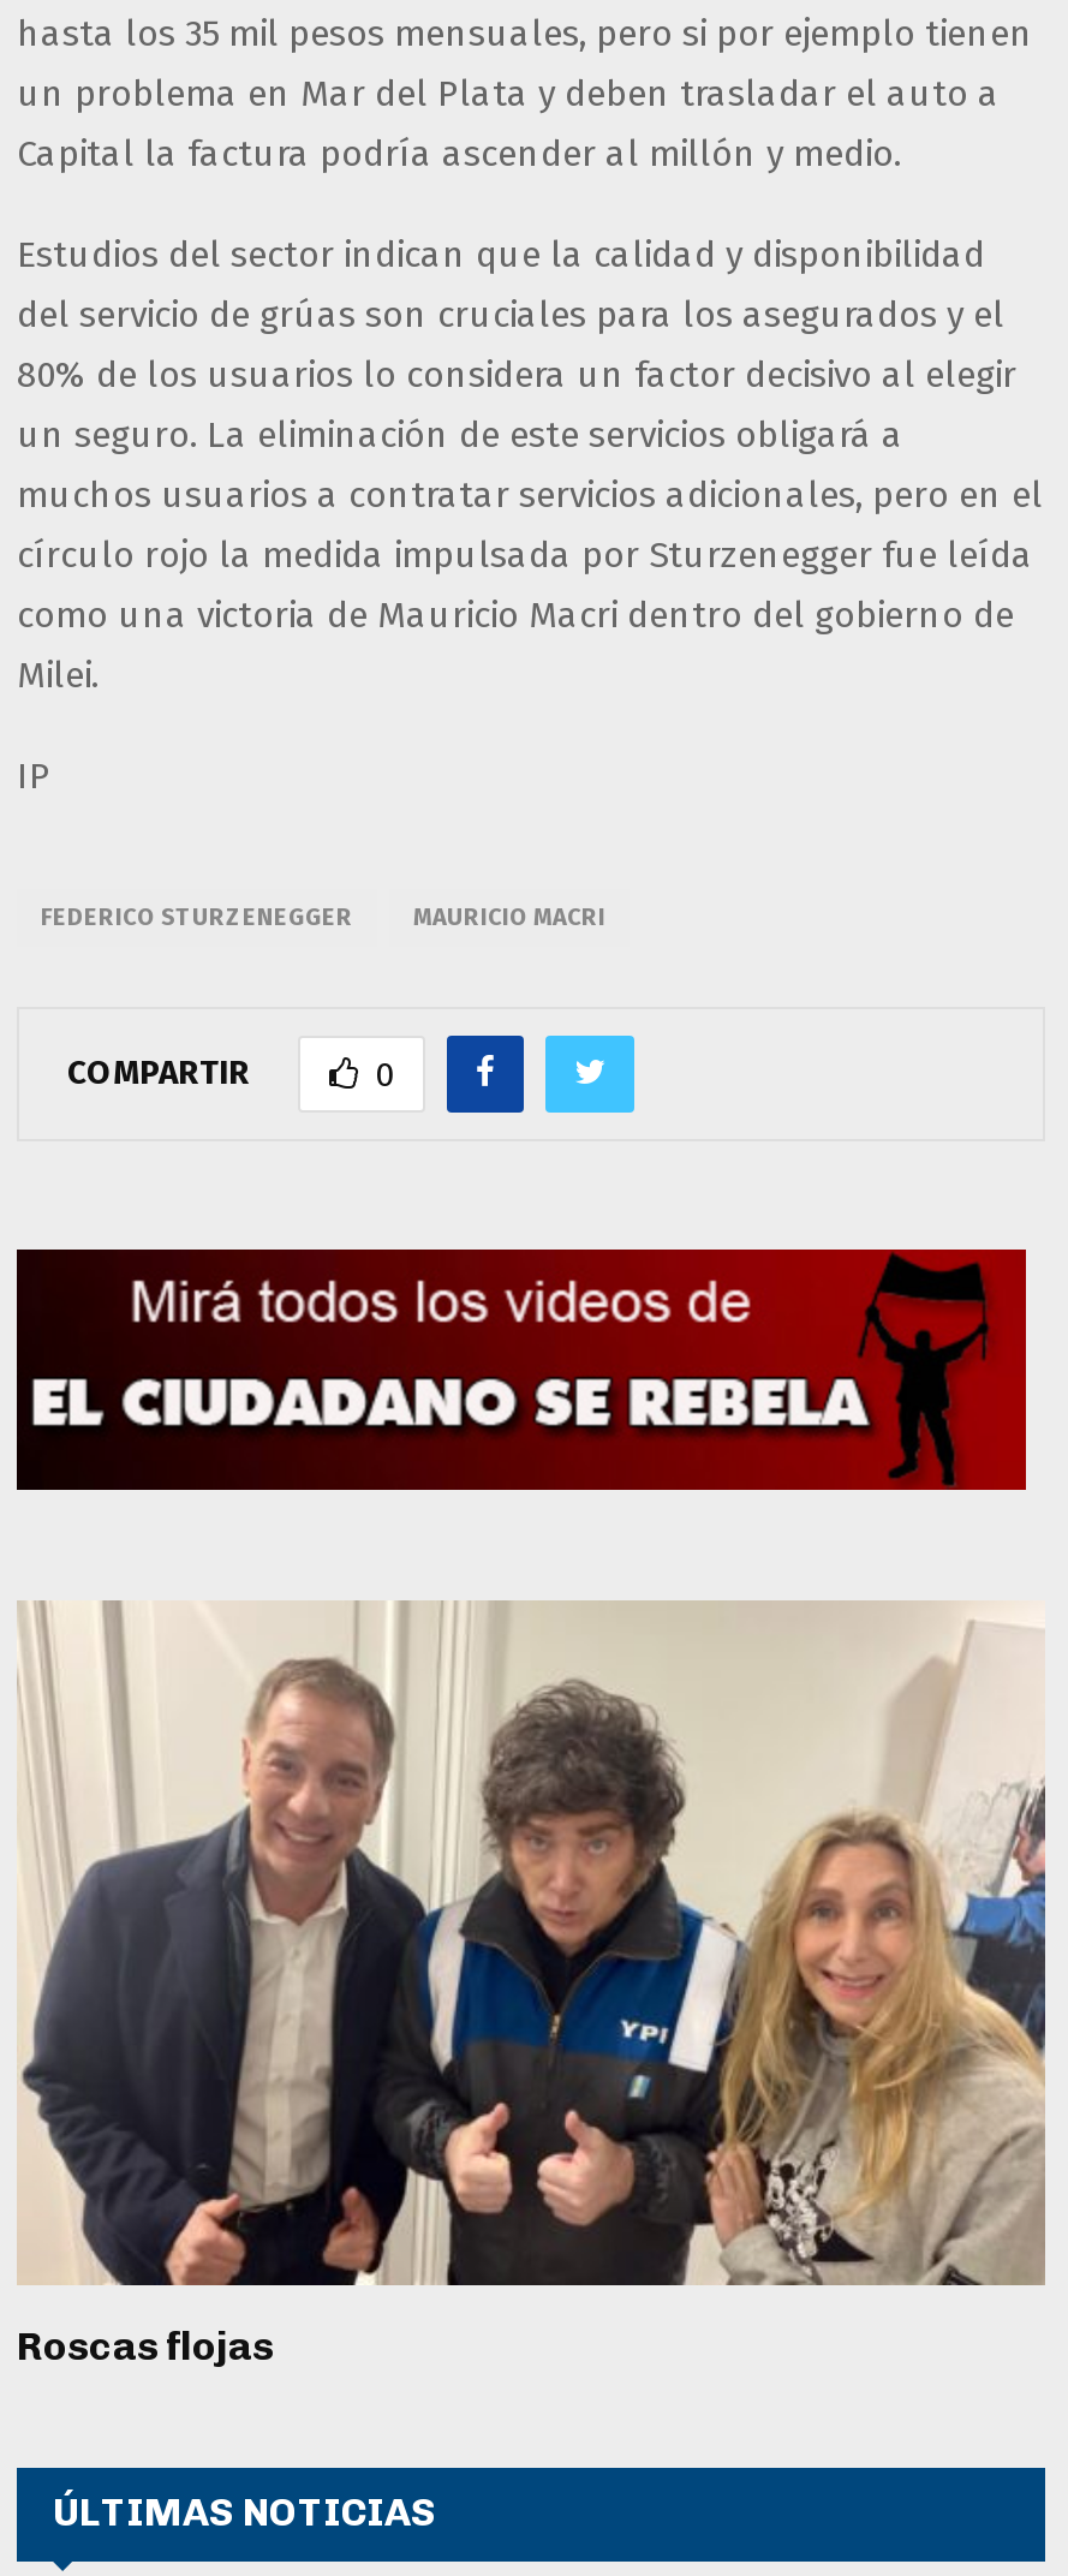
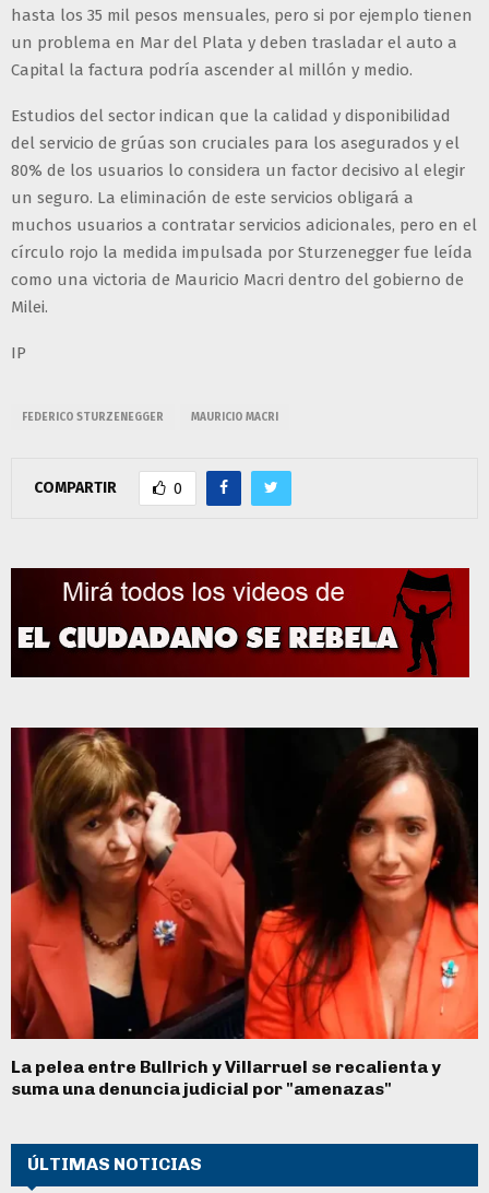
- [image]
- Roscas flojas
+ [image]
+ La pelea entre Bullrich y Villarruel se recalienta y
+ suma una denuncia judicial por "amenazas"
